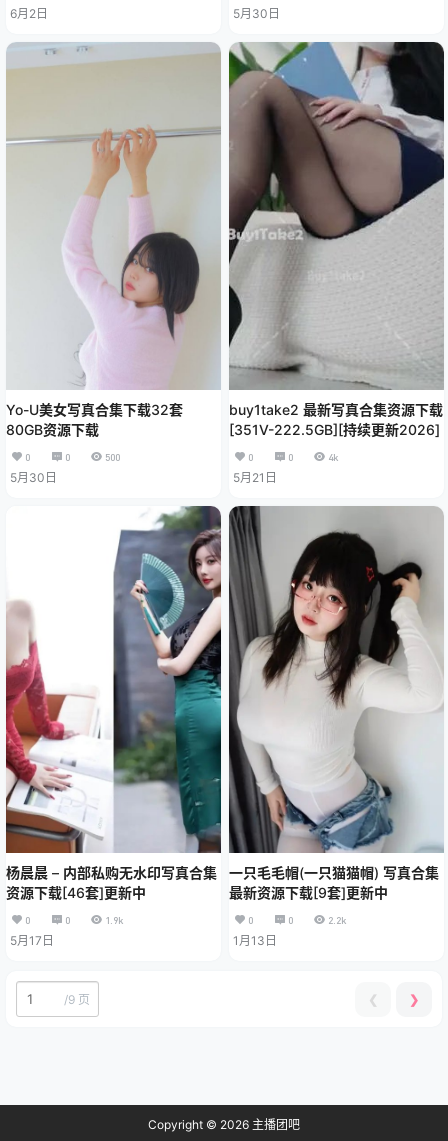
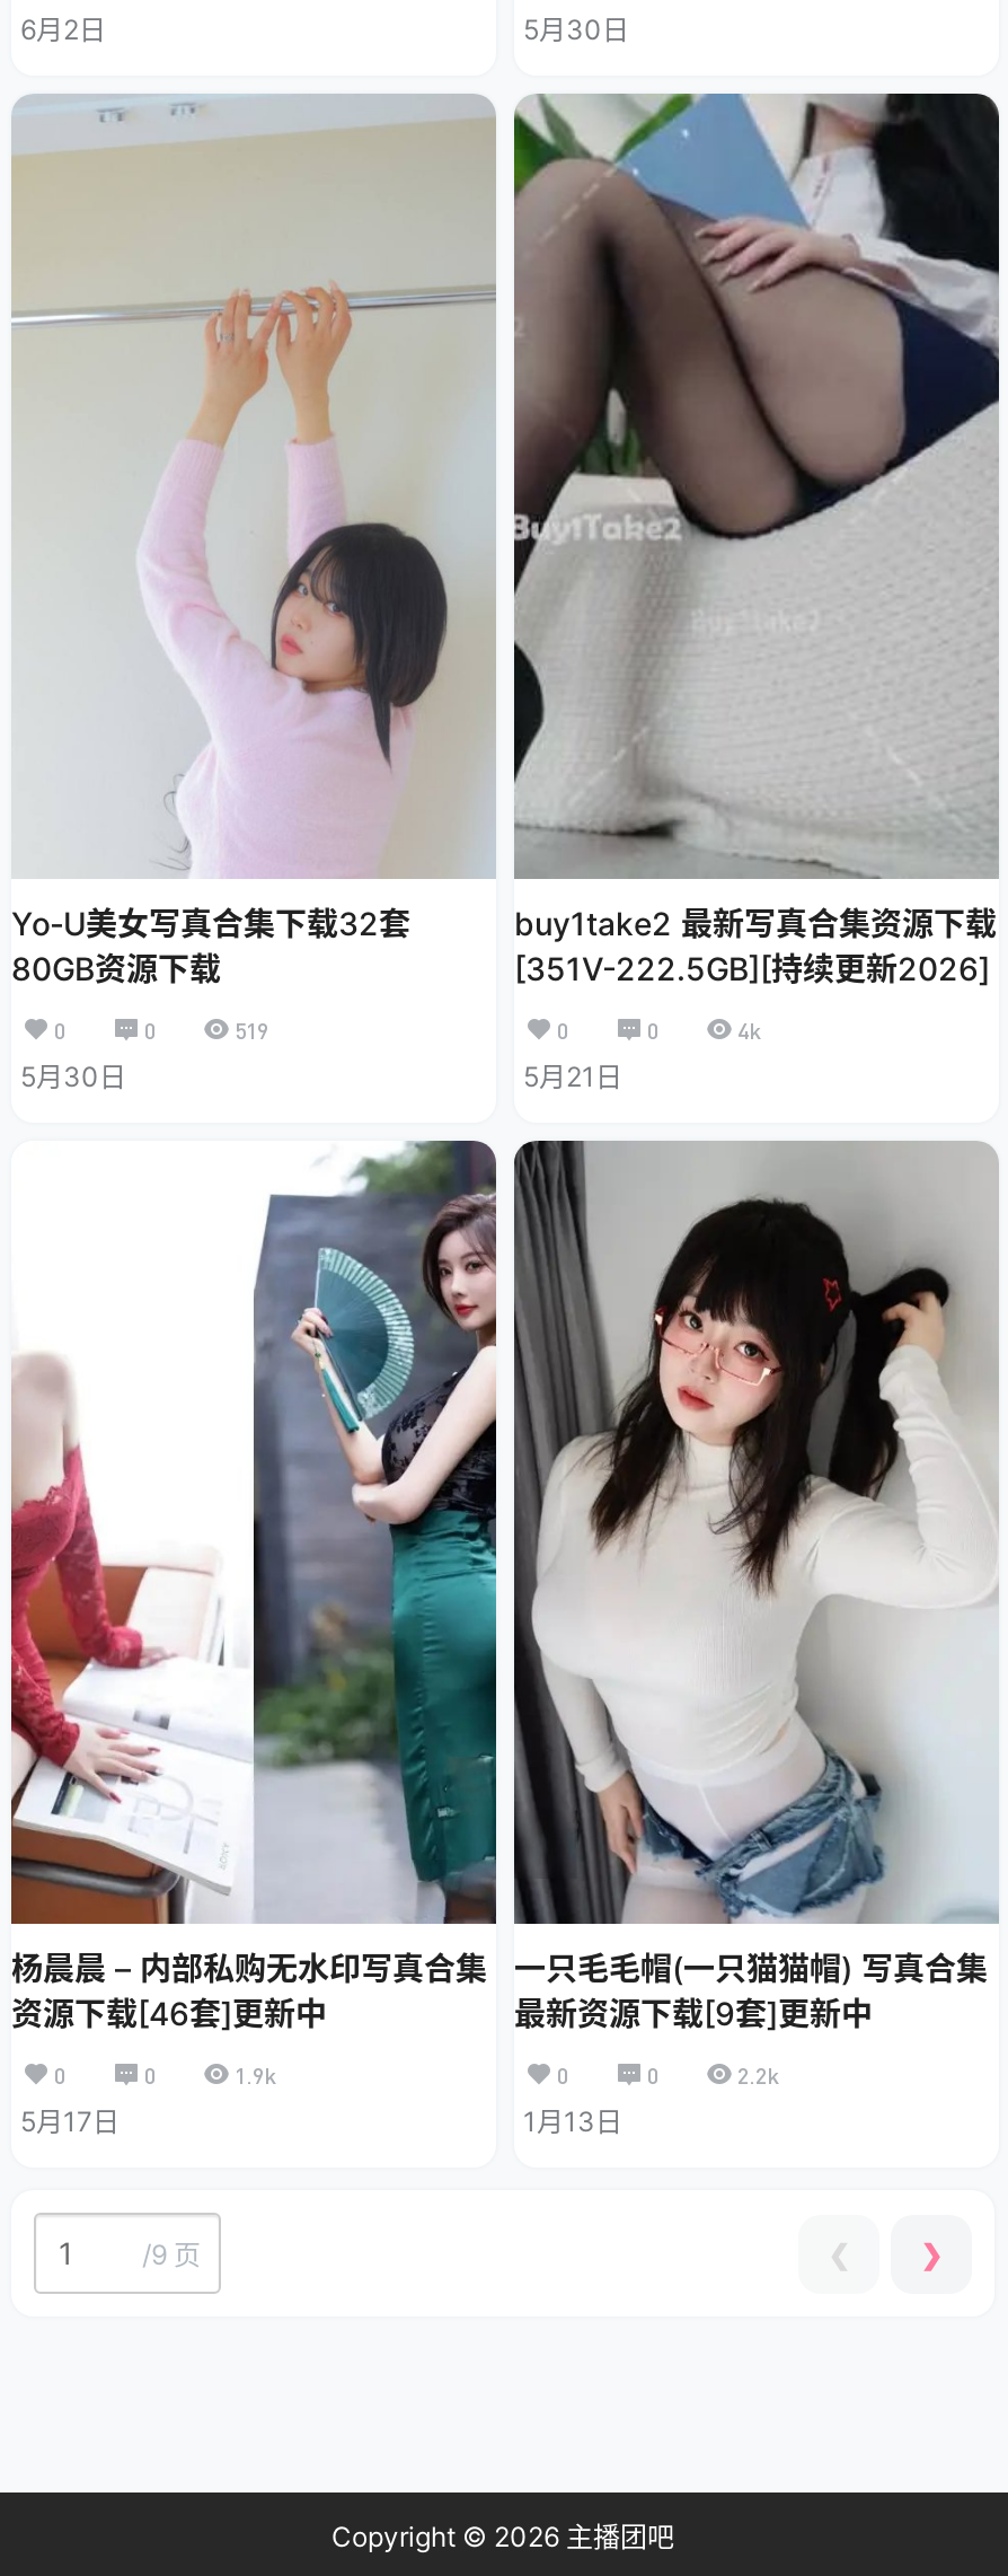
- 500
+ 519
